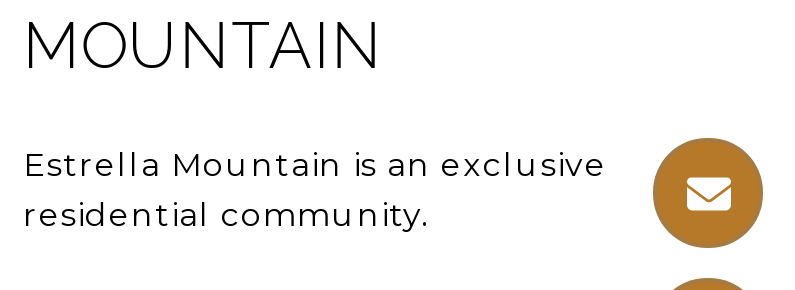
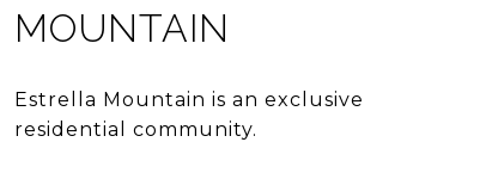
- [image]
